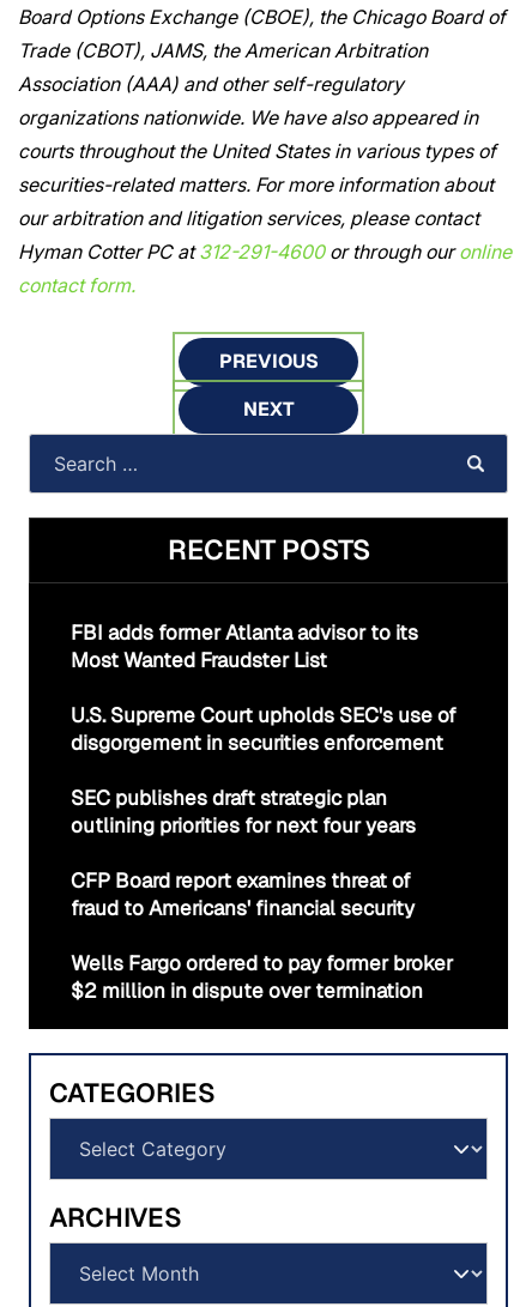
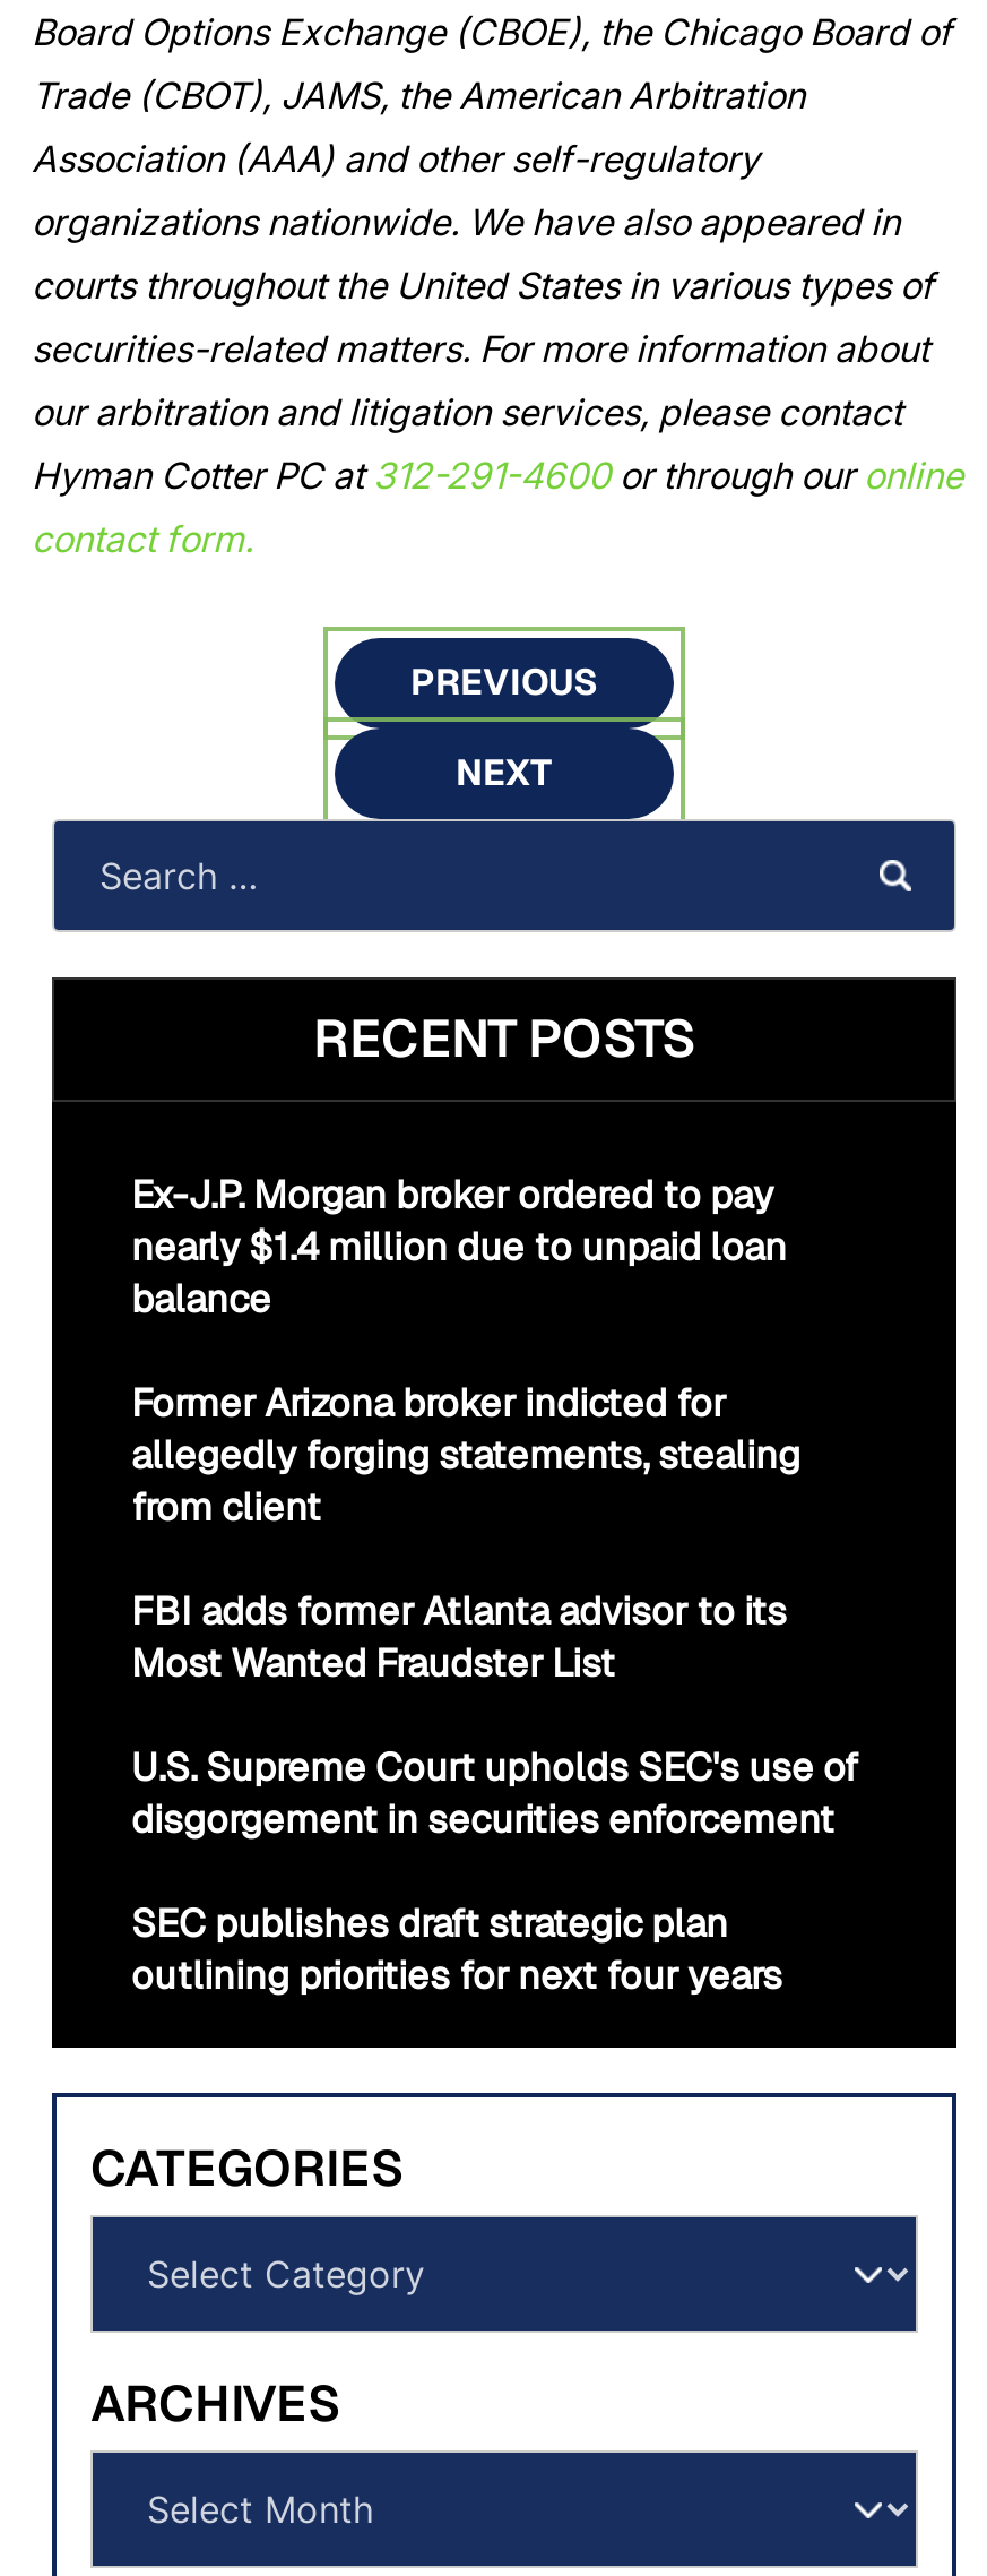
+ Ex-J.P. Morgan broker ordered to pay
+ nearly $1.4 million due to unpaid loan
+ balance
+ Former Arizona broker indicted for
+ allegedly forging statements, stealing
+ from client

moved down: FBI adds former Atlanta advisor to its | Most Wanted Fraudster List | U.S. Supreme Court upholds SEC's use of | disgorgement in securities enforcement | SEC publishes draft strategic plan | outlining priorities for next four years

- CFP Board report examines threat of
- fraud to Americans' financial security
- Wells Fargo ordered to pay former broker
- $2 million in dispute over termination
